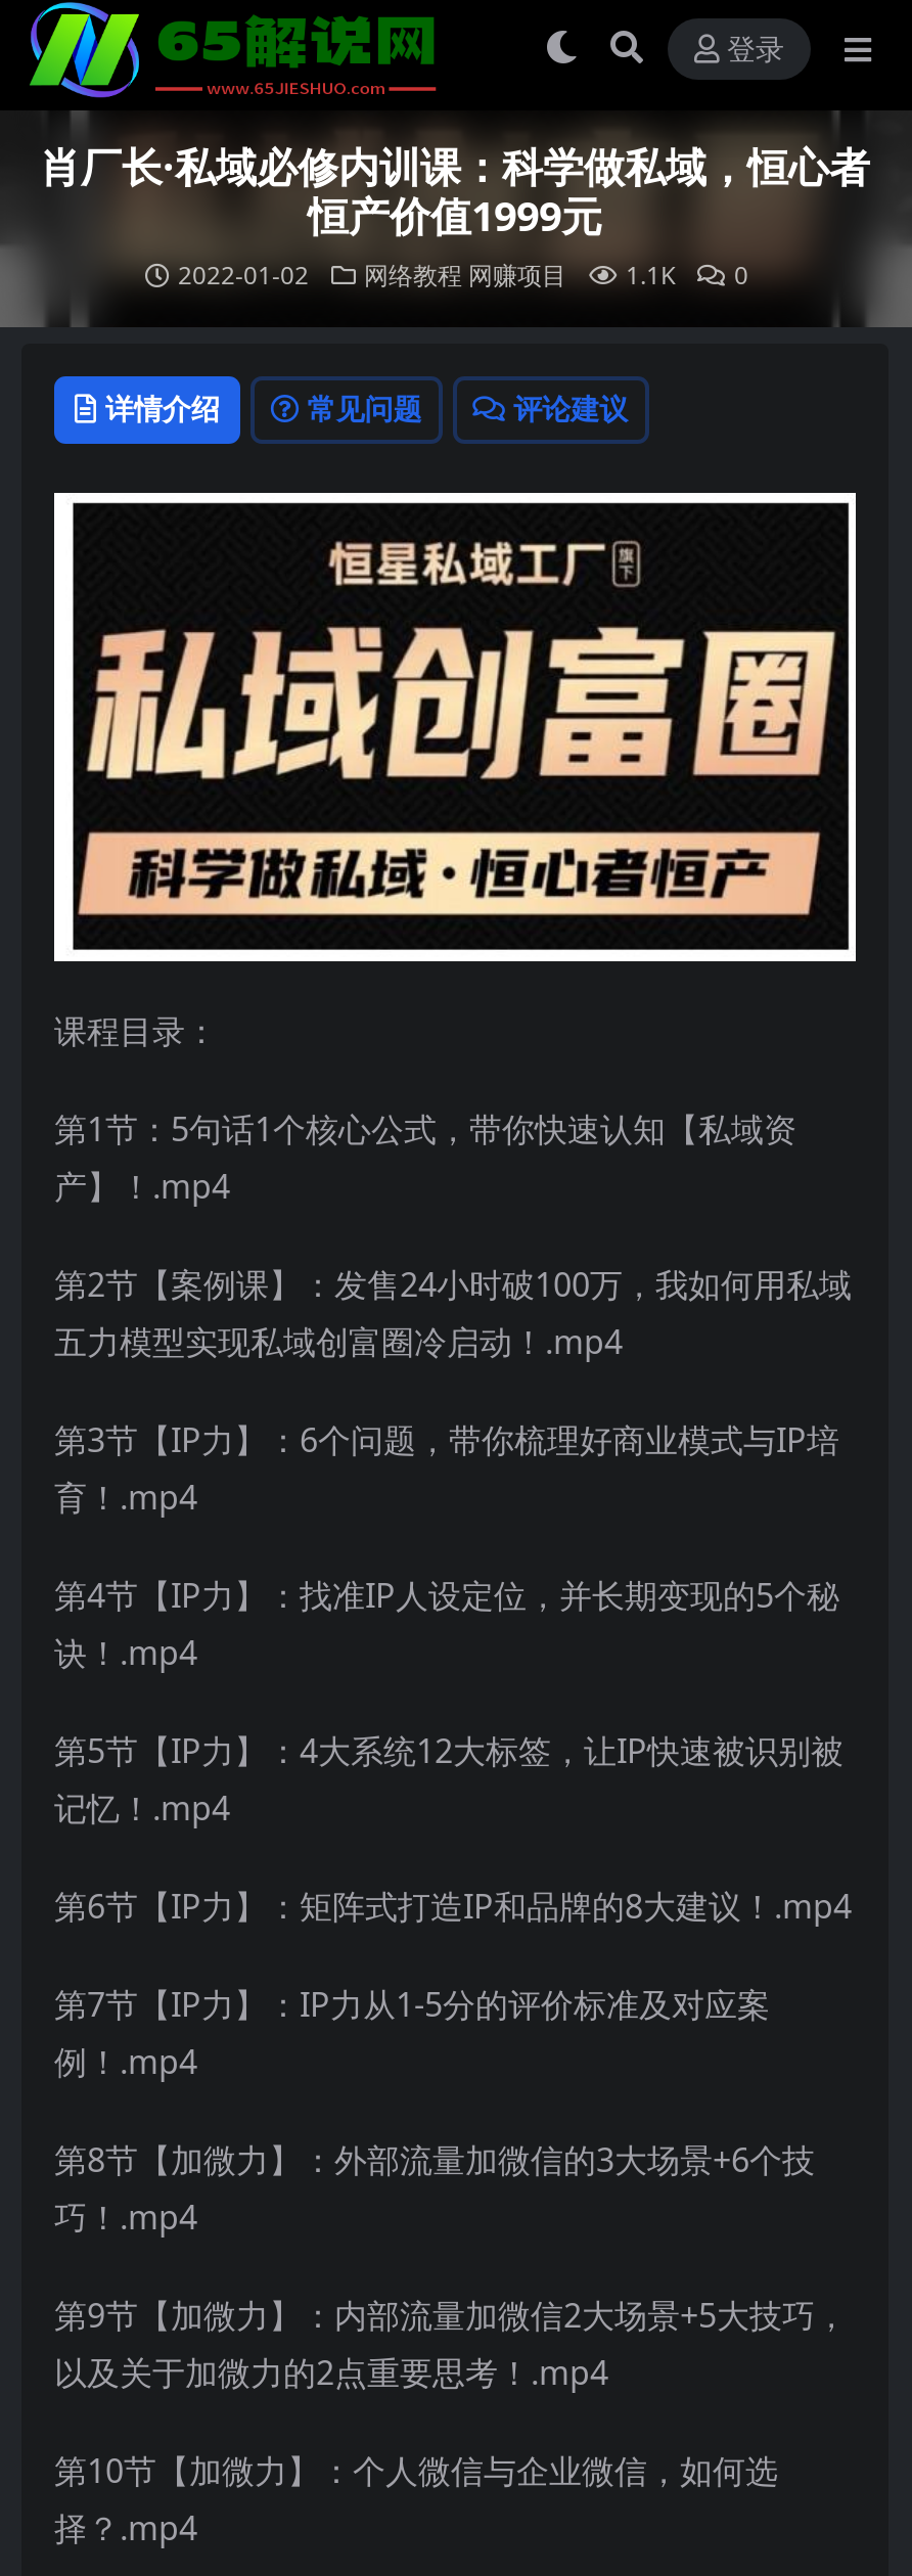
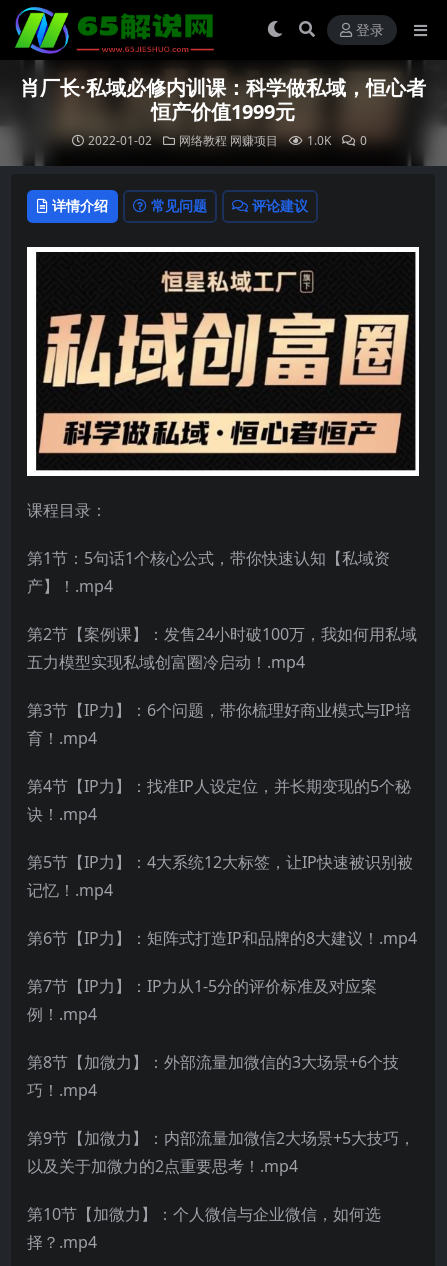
- 2022-01-02 网络教程 网赚项目 1.1K 0
+ 2022-01-02 网络教程 网赚项目 1.0K 0
